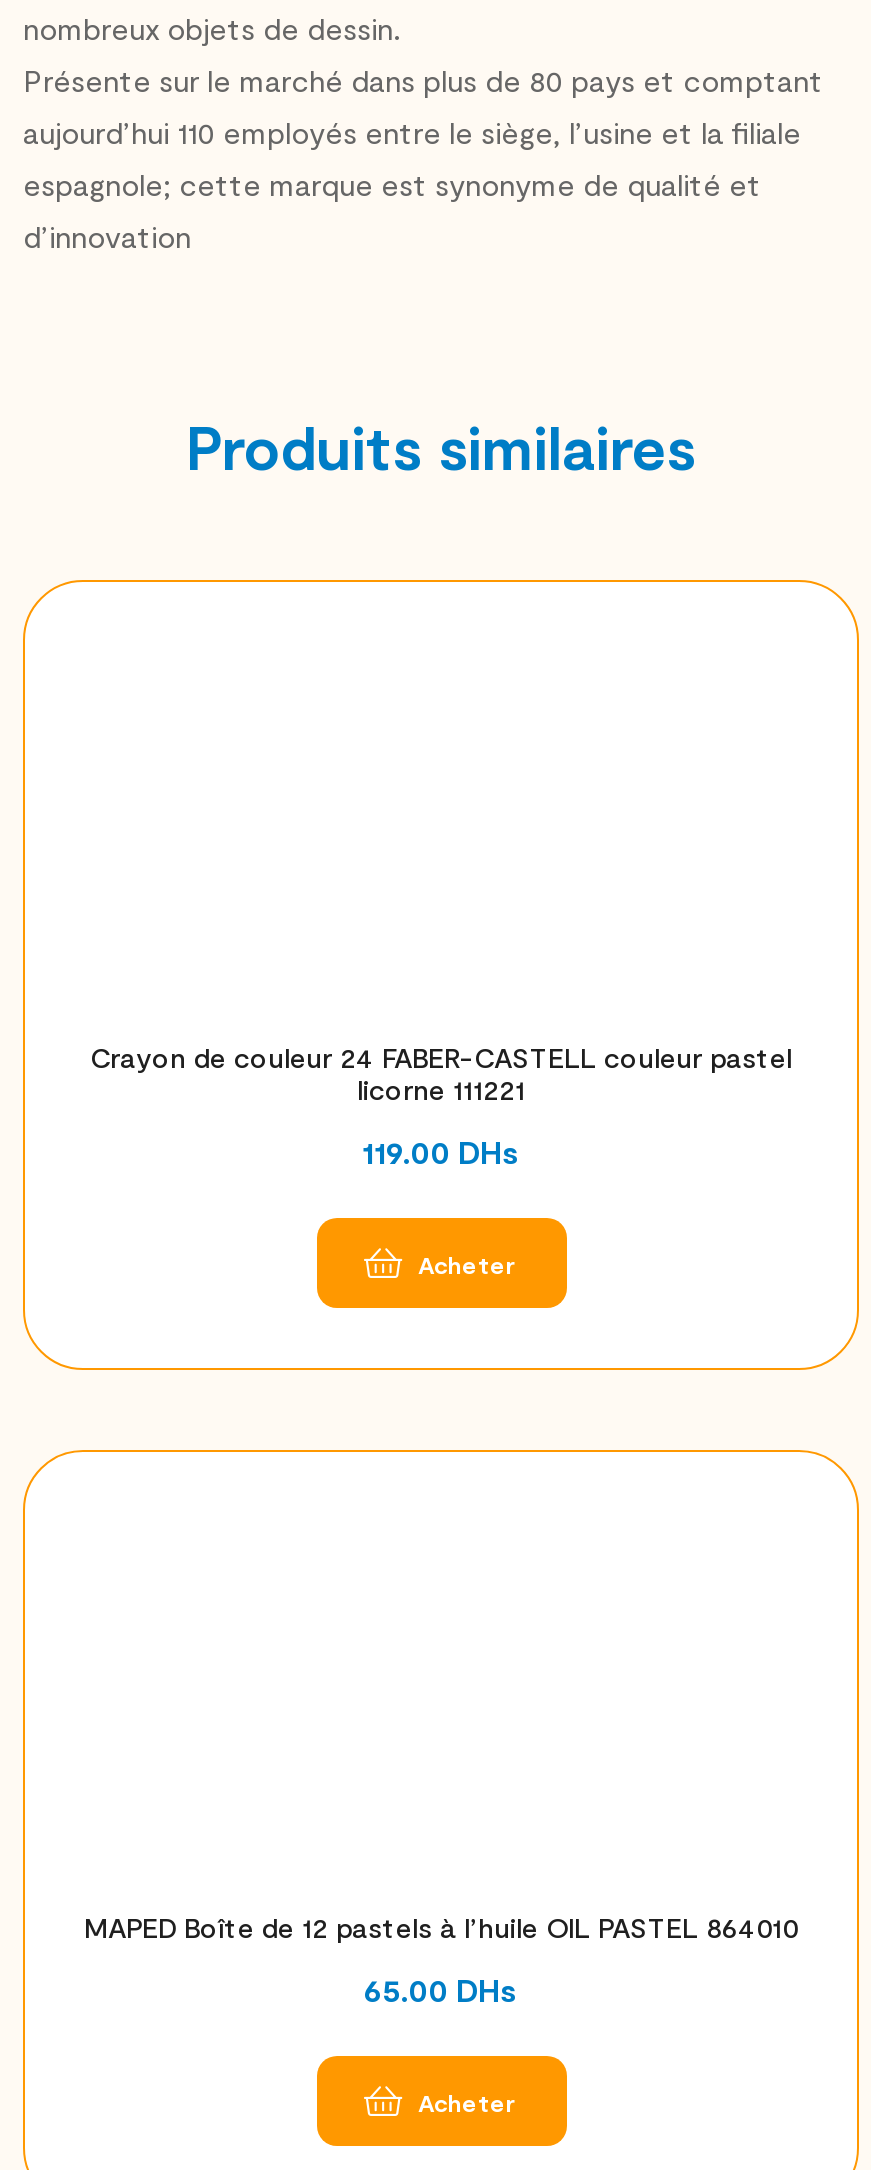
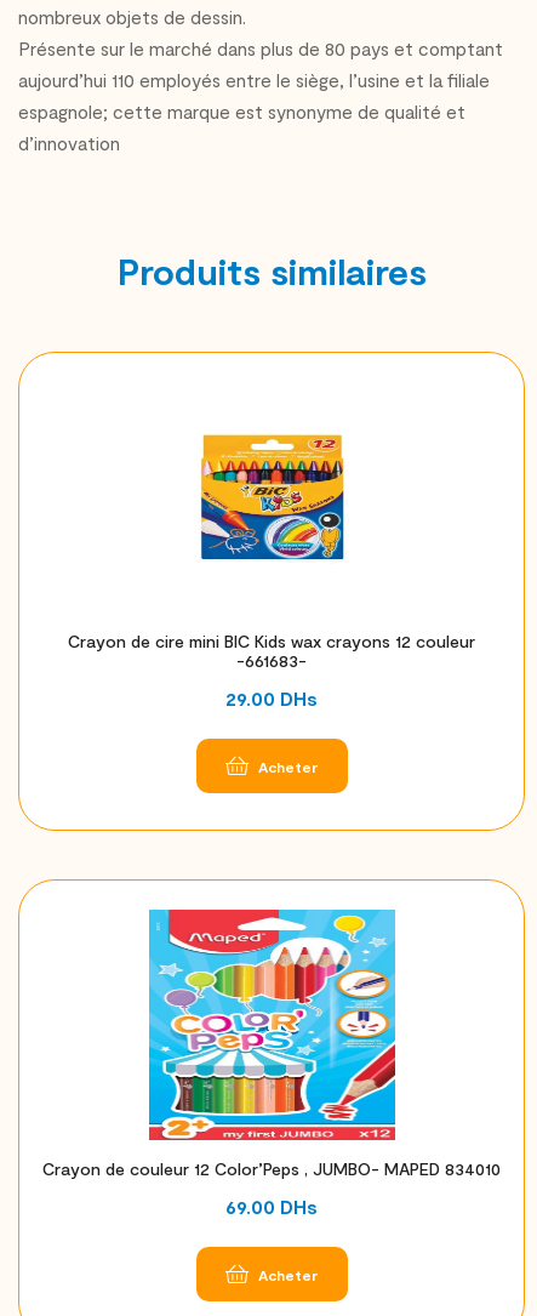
+ [image]

- Crayon de couleur 24 FABER-CASTELL couleur pastel
- licorne 111221
+ Crayon de cire mini BIC Kids wax crayons 12 couleur
+ -661683-

- 119.00 DHs
+ 29.00 DHs

+ [image]

- MAPED Boîte de 12 pastels à l’huile OIL PASTEL 864010
+ Crayon de couleur 12 Color’Peps , JUMBO- MAPED 834010

- 65.00 DHs
+ 69.00 DHs
